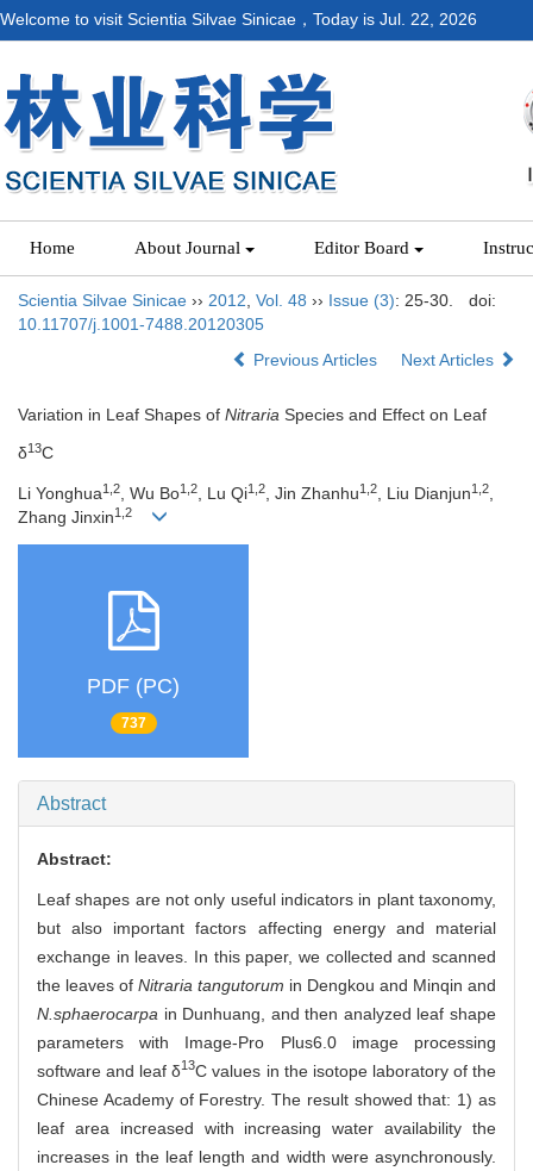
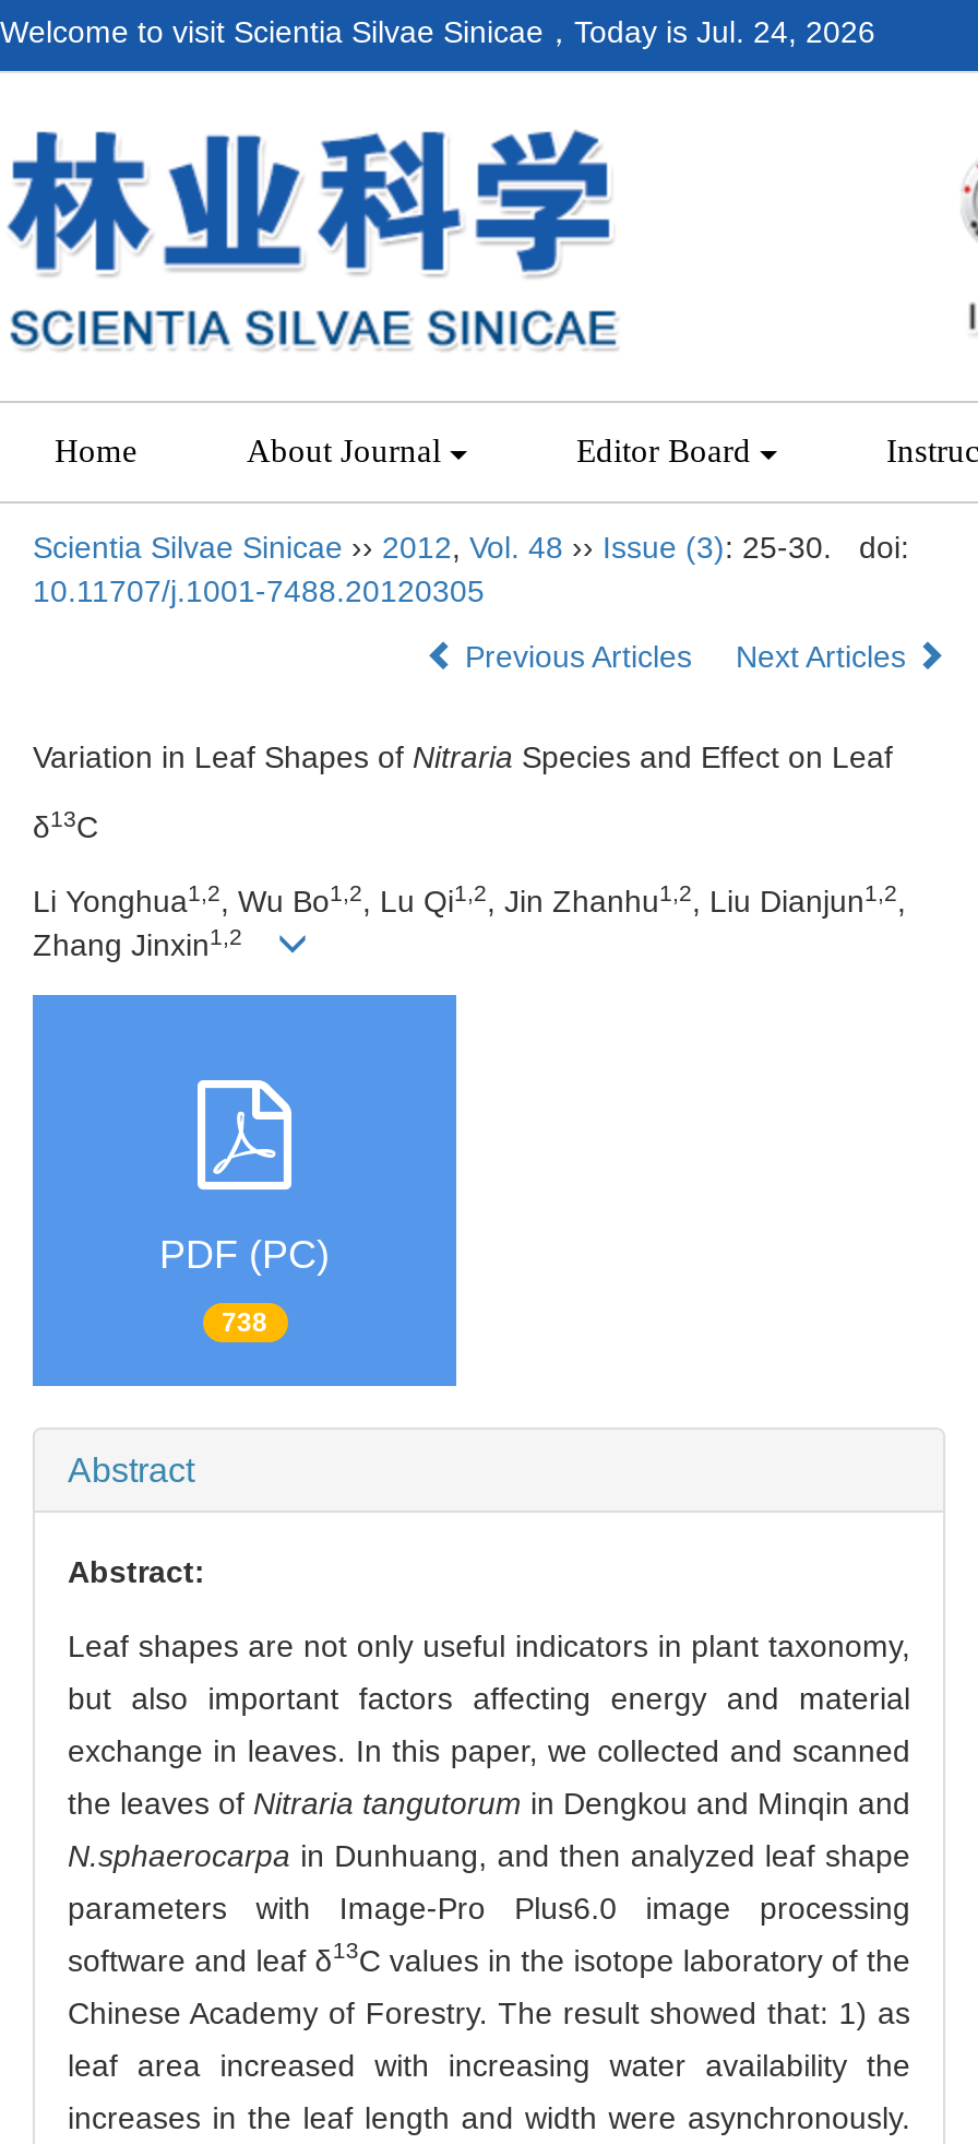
- Welcome to visit Scientia Silvae Sinicae，Today is Jul. 22, 2026
+ Welcome to visit Scientia Silvae Sinicae，Today is Jul. 24, 2026

- 737
+ 738
